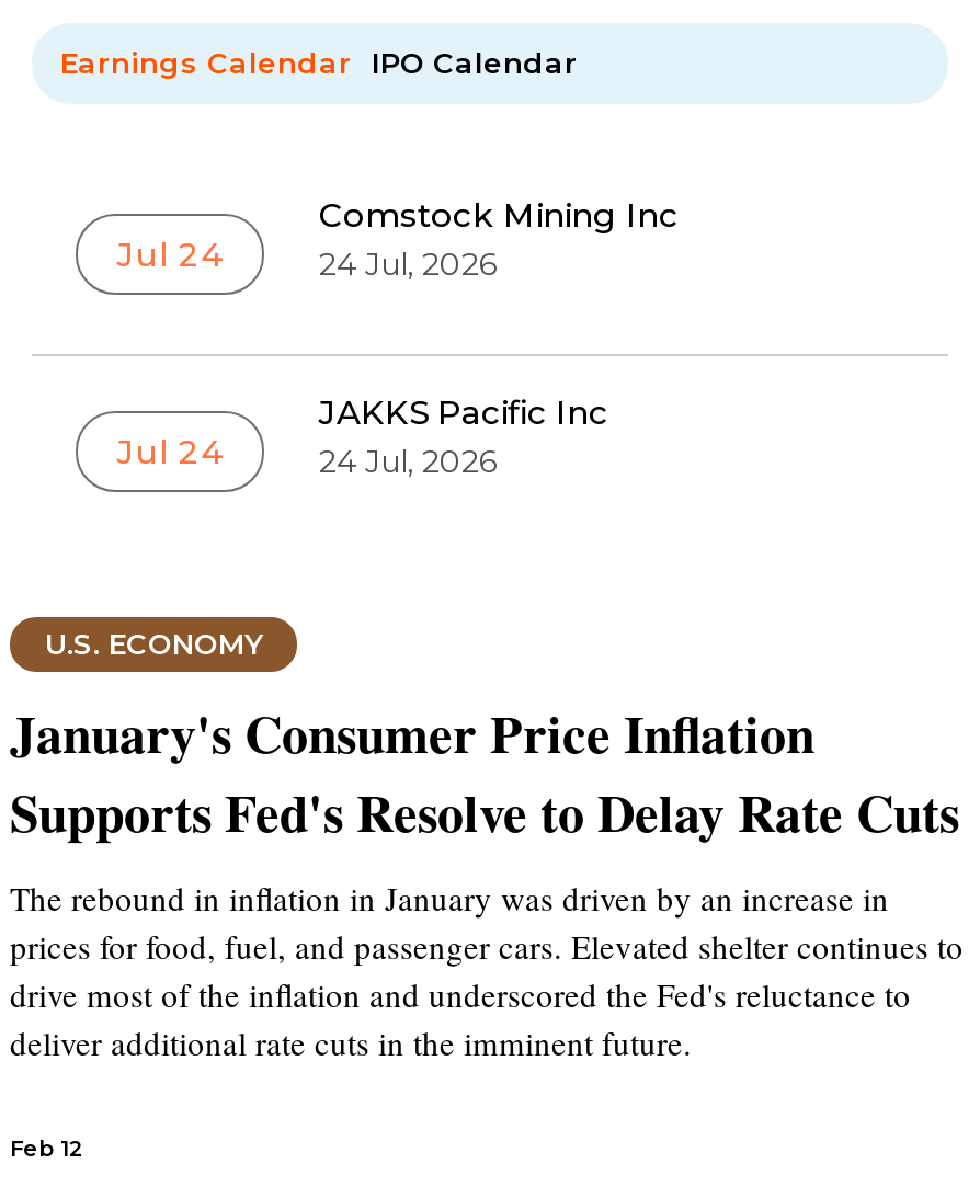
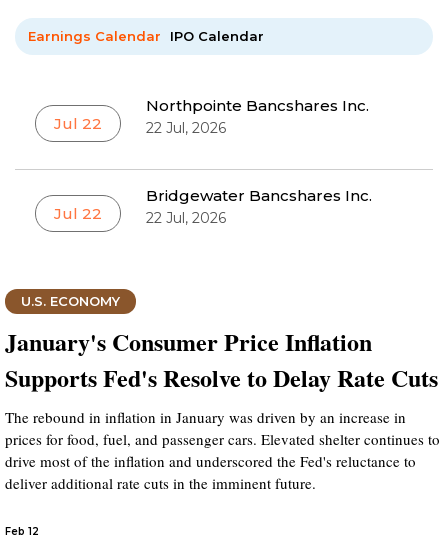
- Comstock Mining Inc
- 24 Jul, 2026
+ Northpointe Bancshares Inc.
+ 22 Jul, 2026

- Jul 24
+ Jul 22

- JAKKS Pacific Inc
- 24 Jul, 2026
+ Bridgewater Bancshares Inc.
+ 22 Jul, 2026

- Jul 24
+ Jul 22
